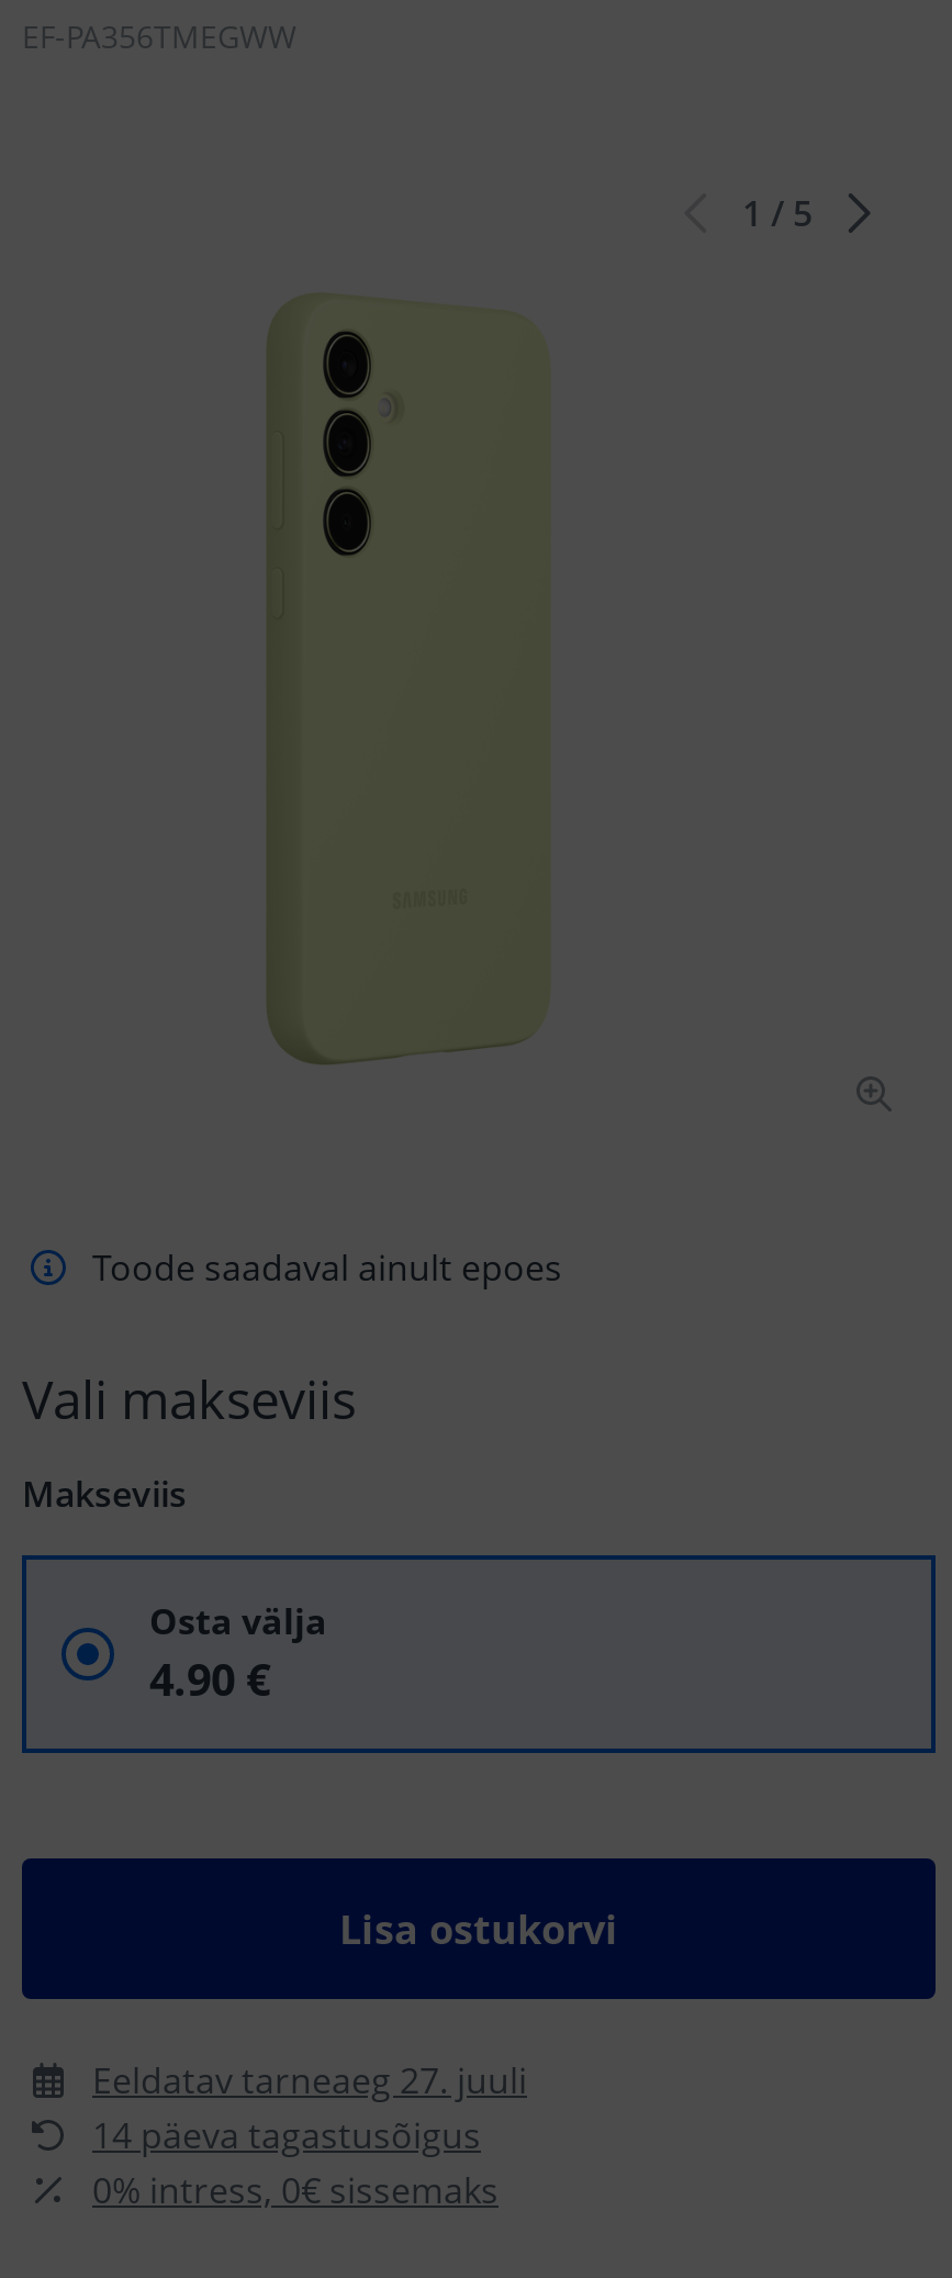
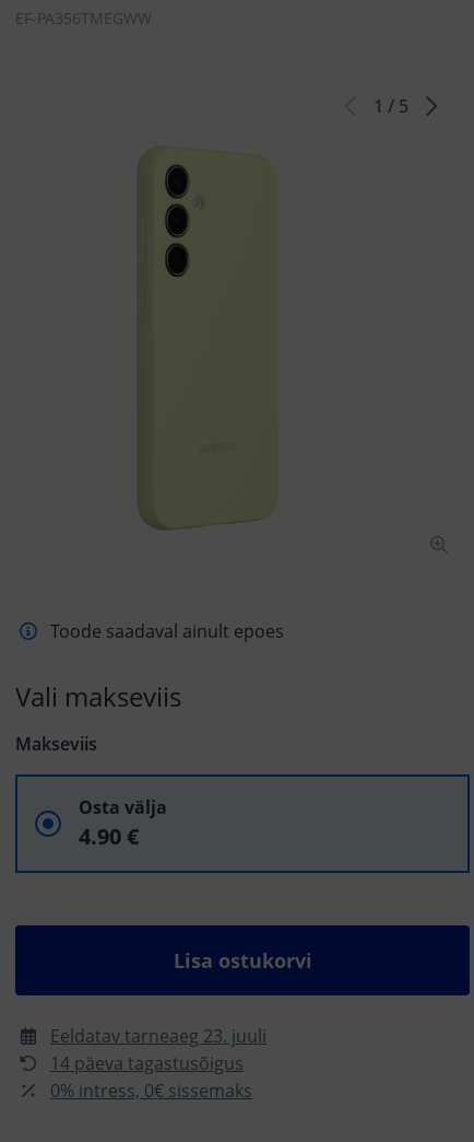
- Eeldatav tarneaeg 27. juuli
+ Eeldatav tarneaeg 23. juuli
